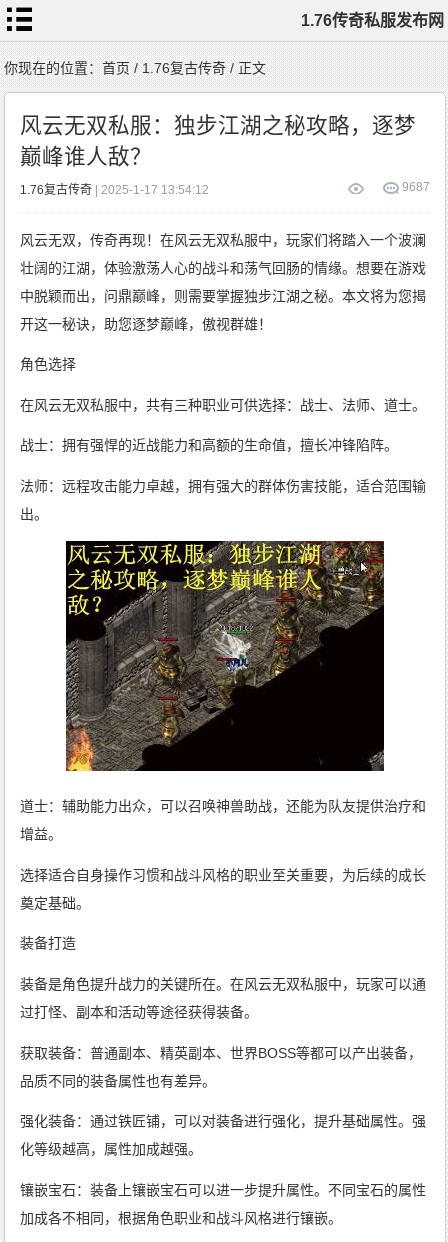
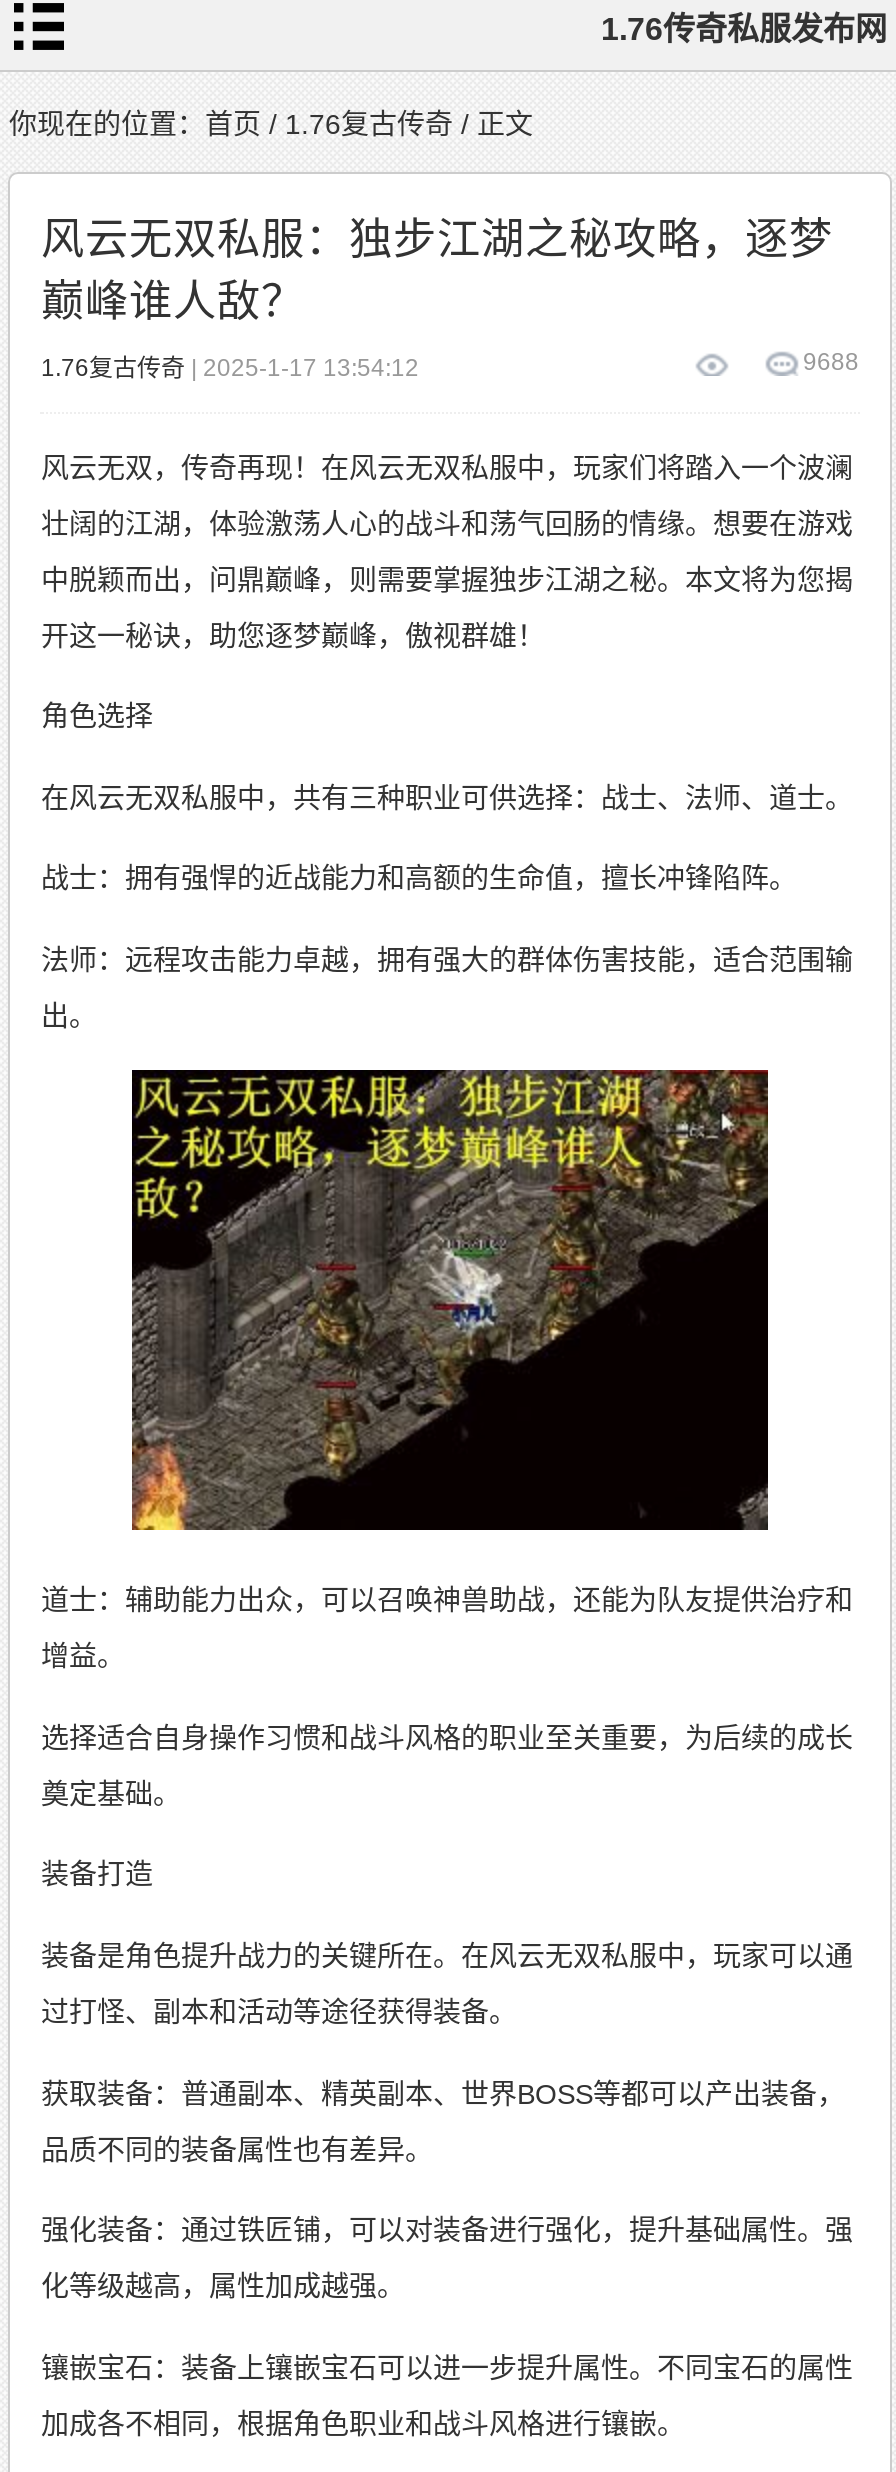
- 9 687
+ 9 688
